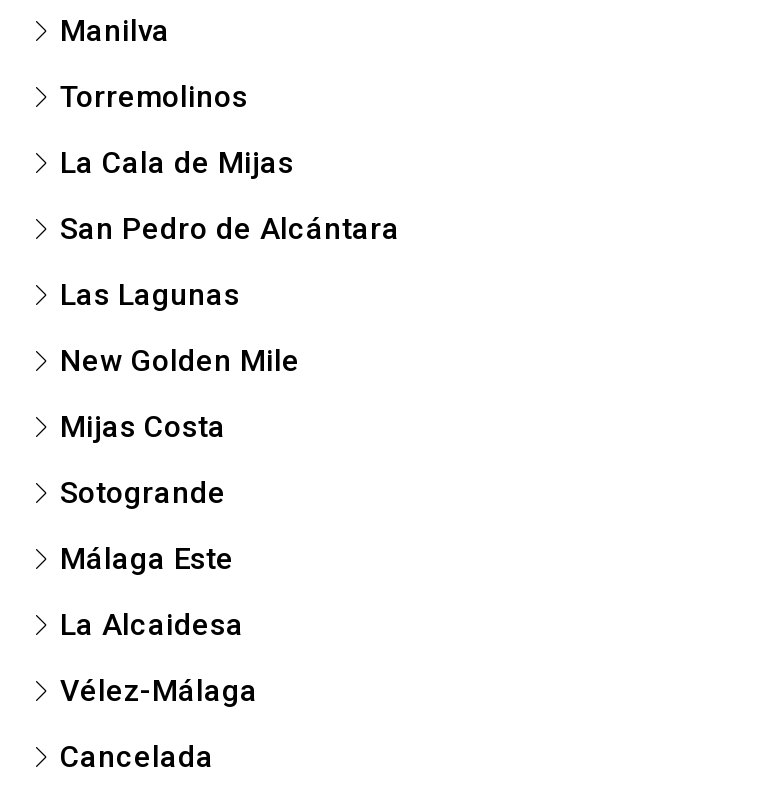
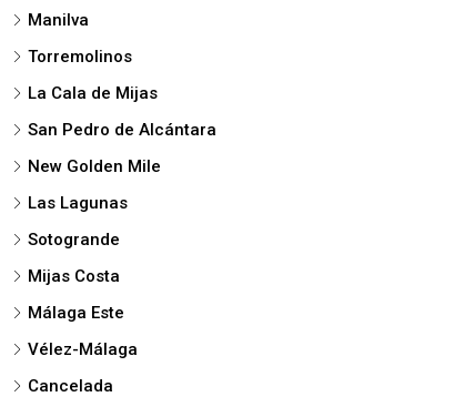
moved down: Las Lagunas

moved down: Mijas Costa

- La Alcaidesa
